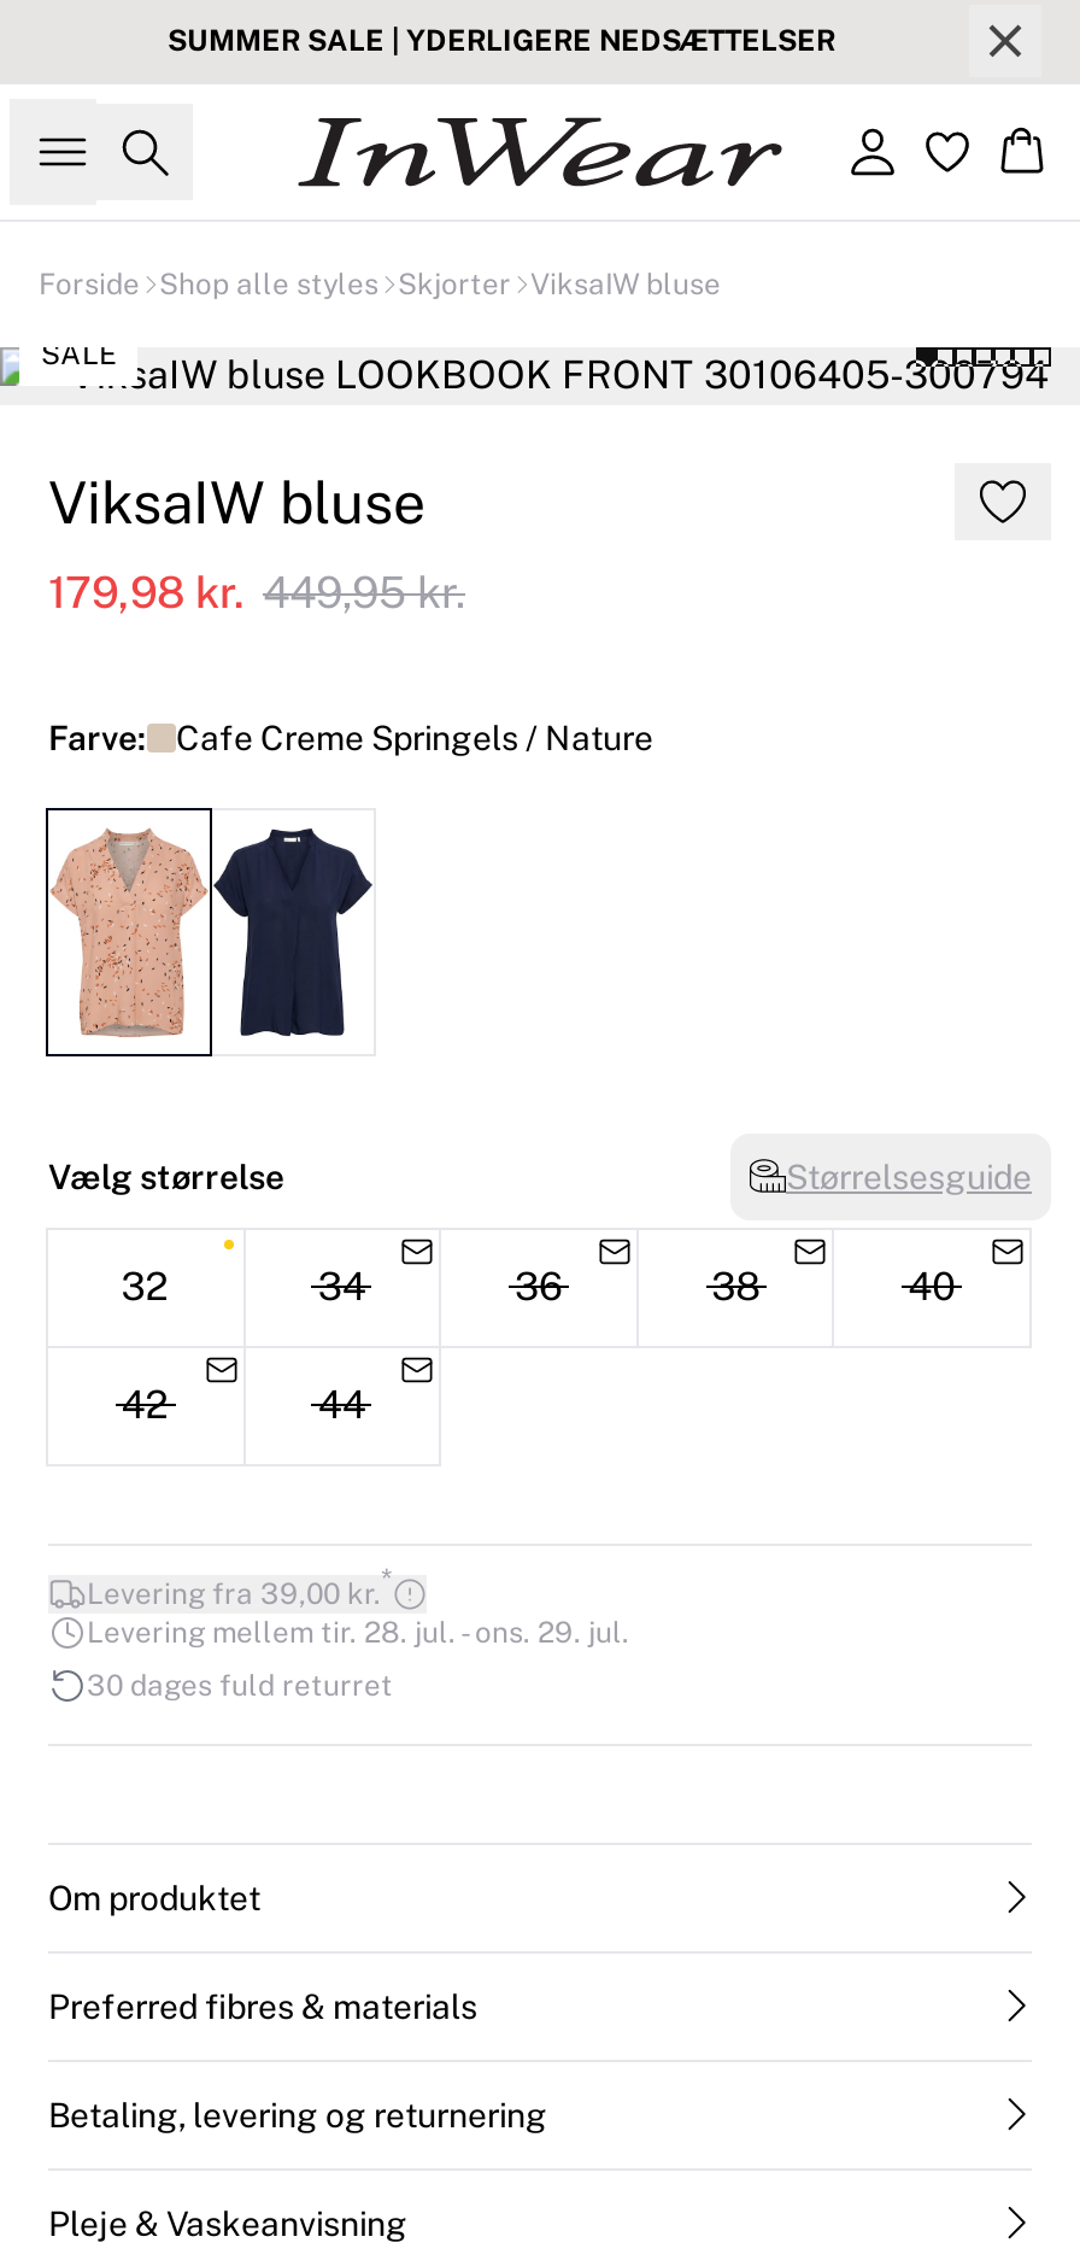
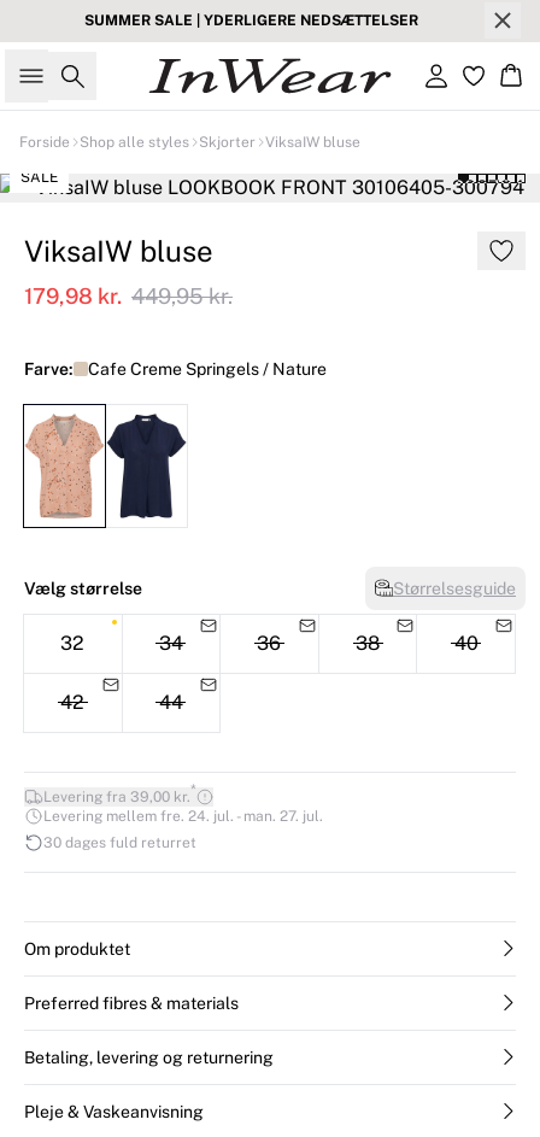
- Levering mellem tir. 28. jul. - ons. 29. jul.
+ Levering mellem fre. 24. jul. - man. 27. jul.
